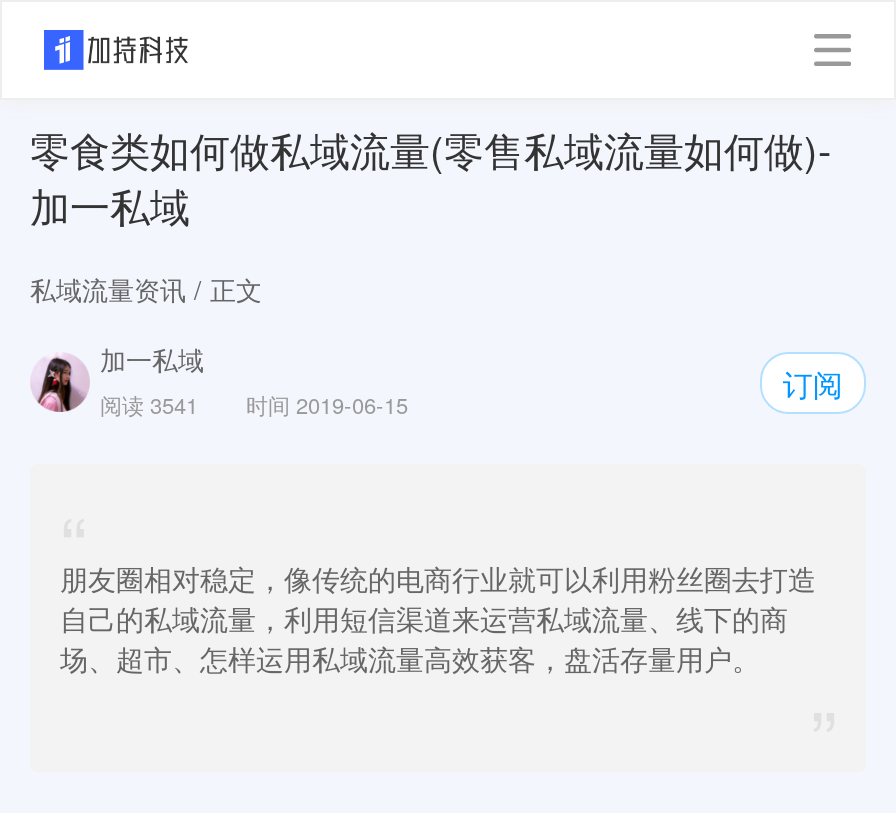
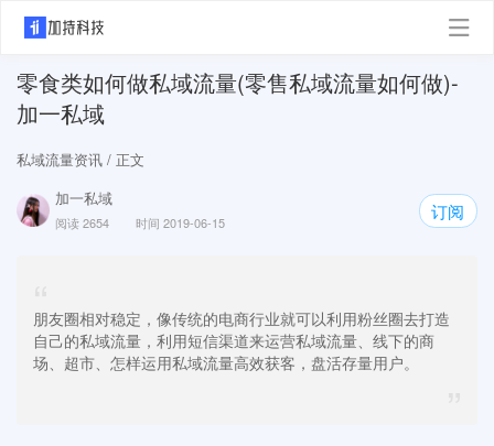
- 阅读 3541 时间 2019-06-15
+ 阅读 2654 时间 2019-06-15
